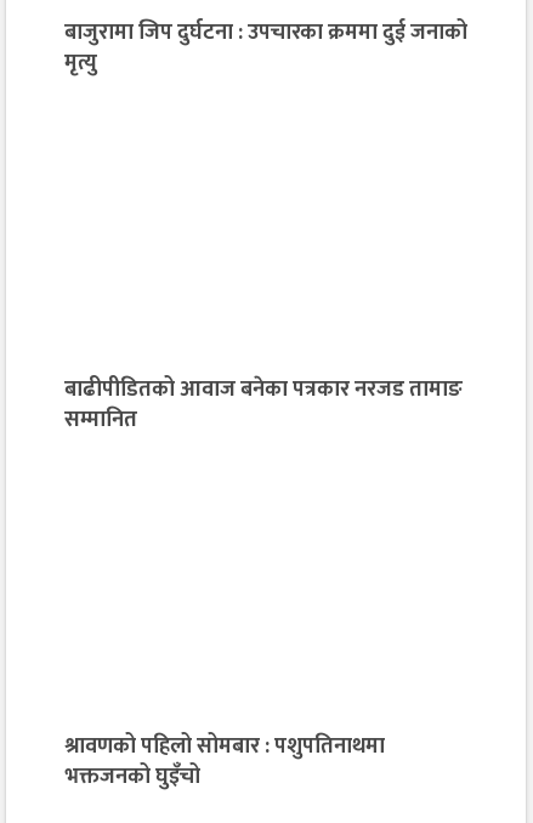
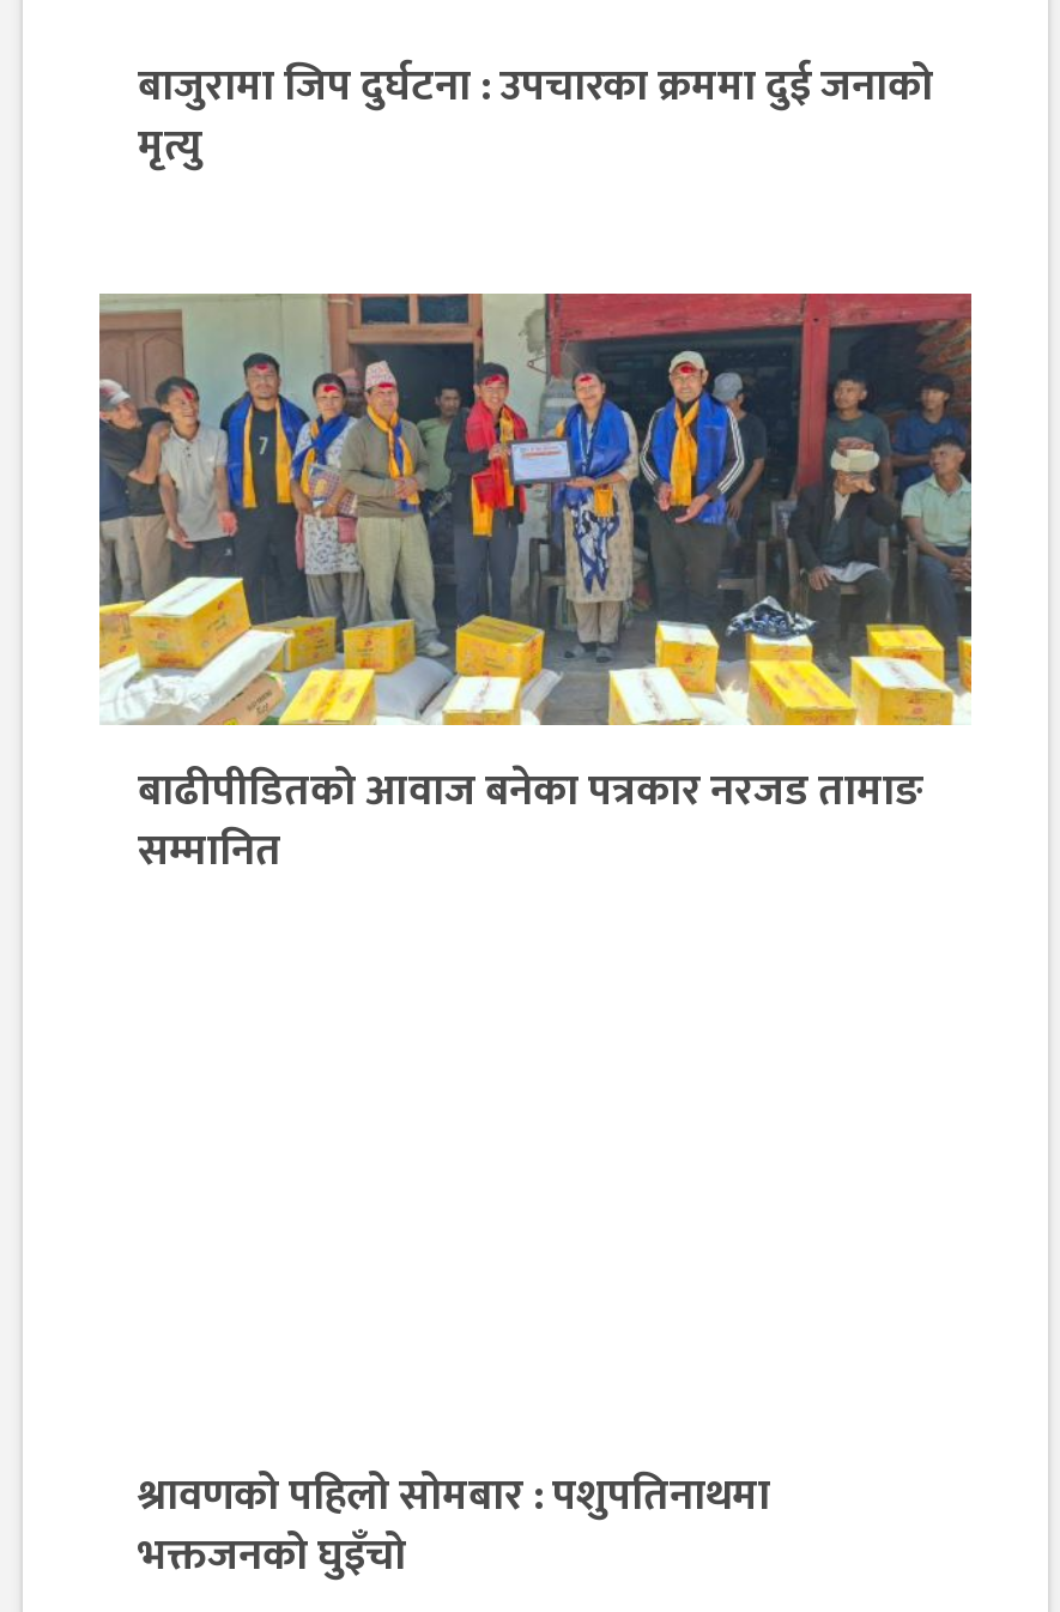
+ [image]
